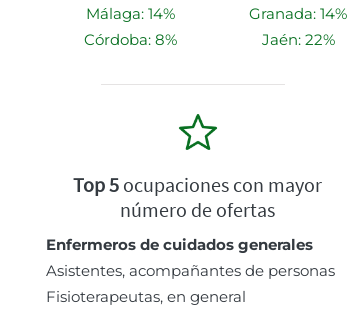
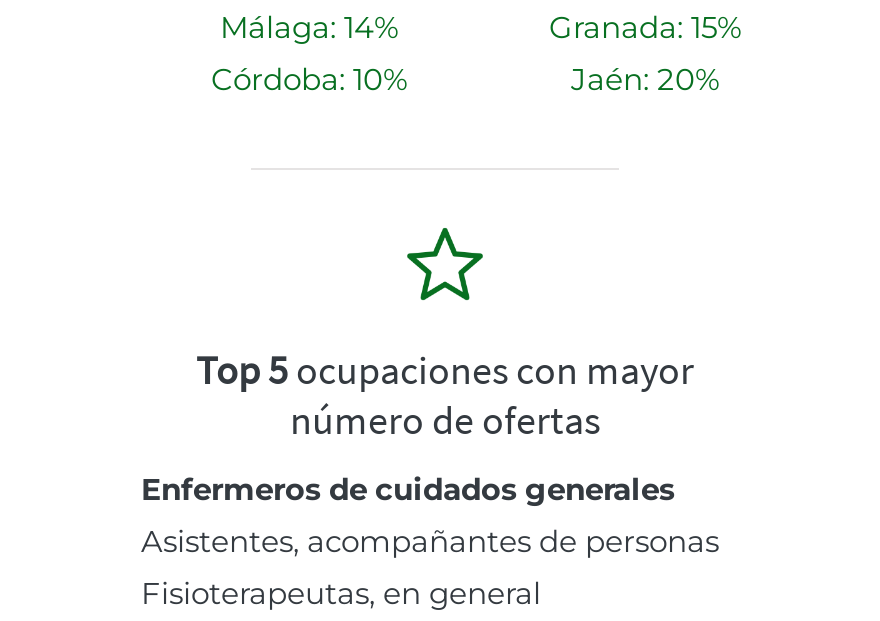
- Granada: 14%
+ Granada: 15%

- Córdoba: 8%
+ Córdoba: 10%

- Jaén: 22%
+ Jaén: 20%
